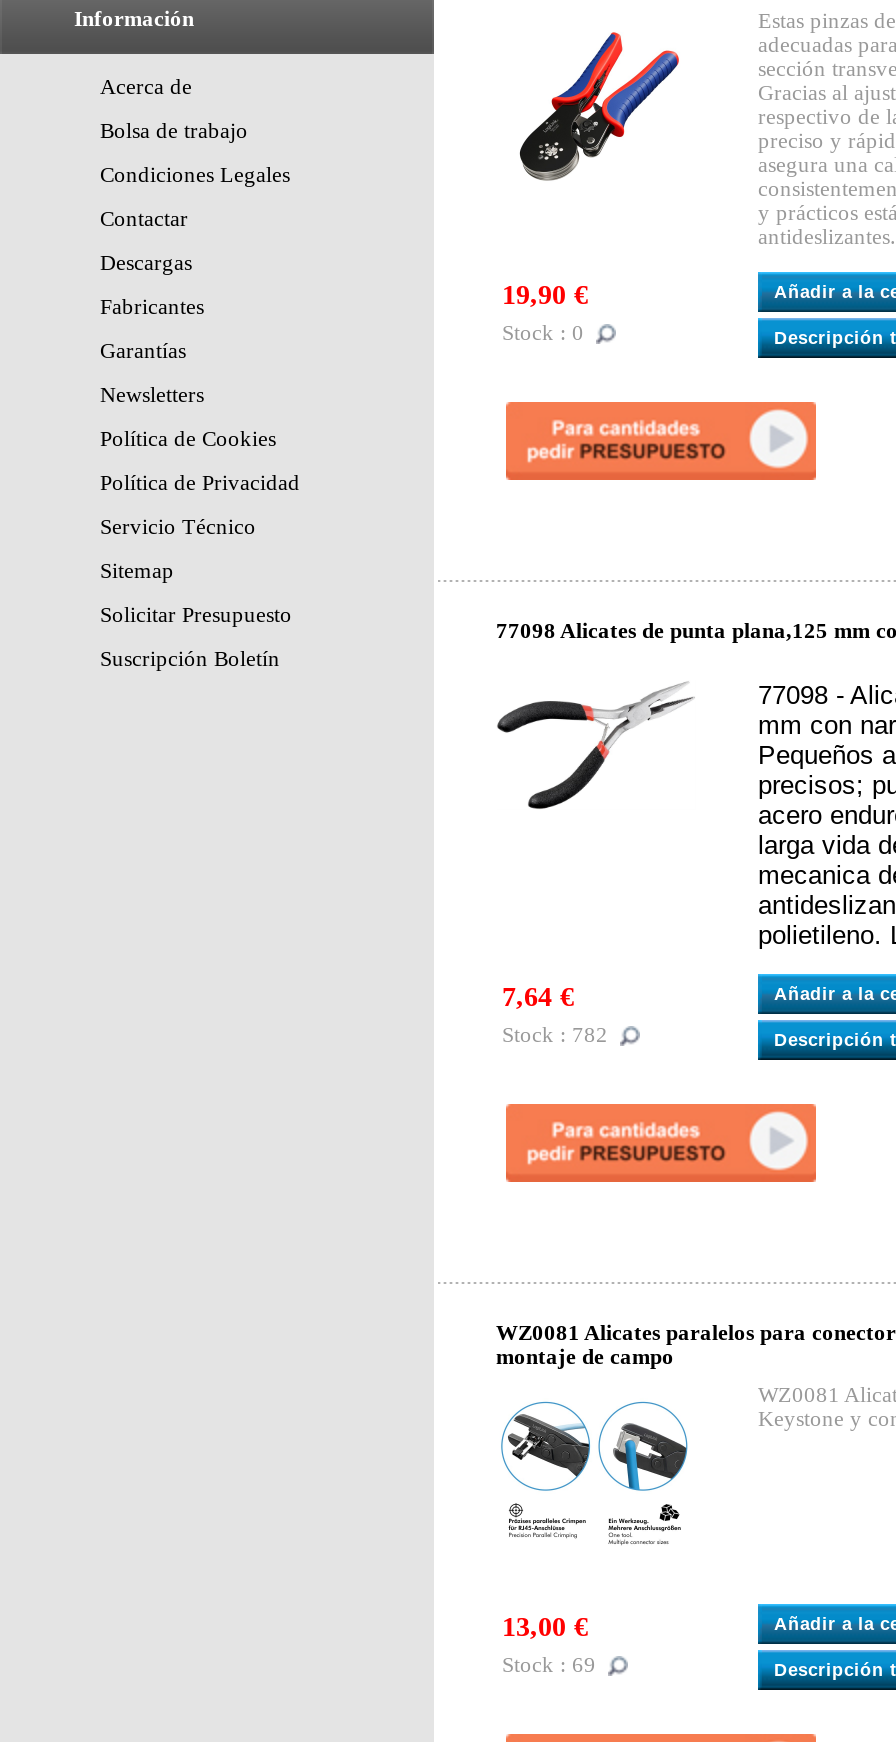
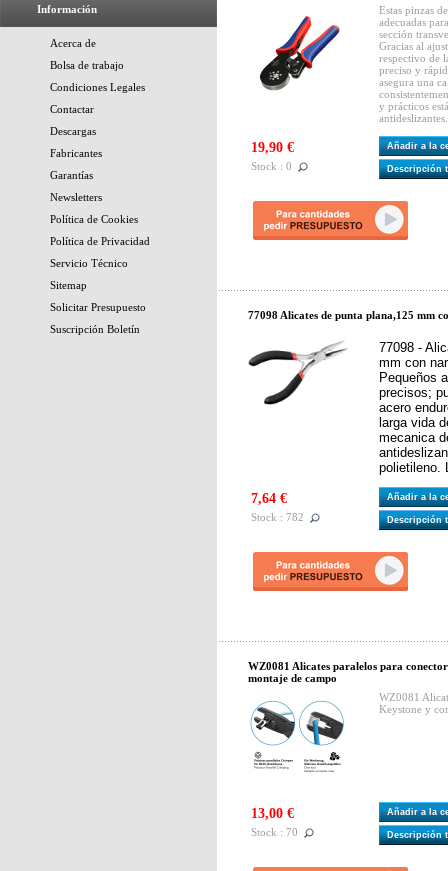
- Stock : 69
+ Stock : 70
